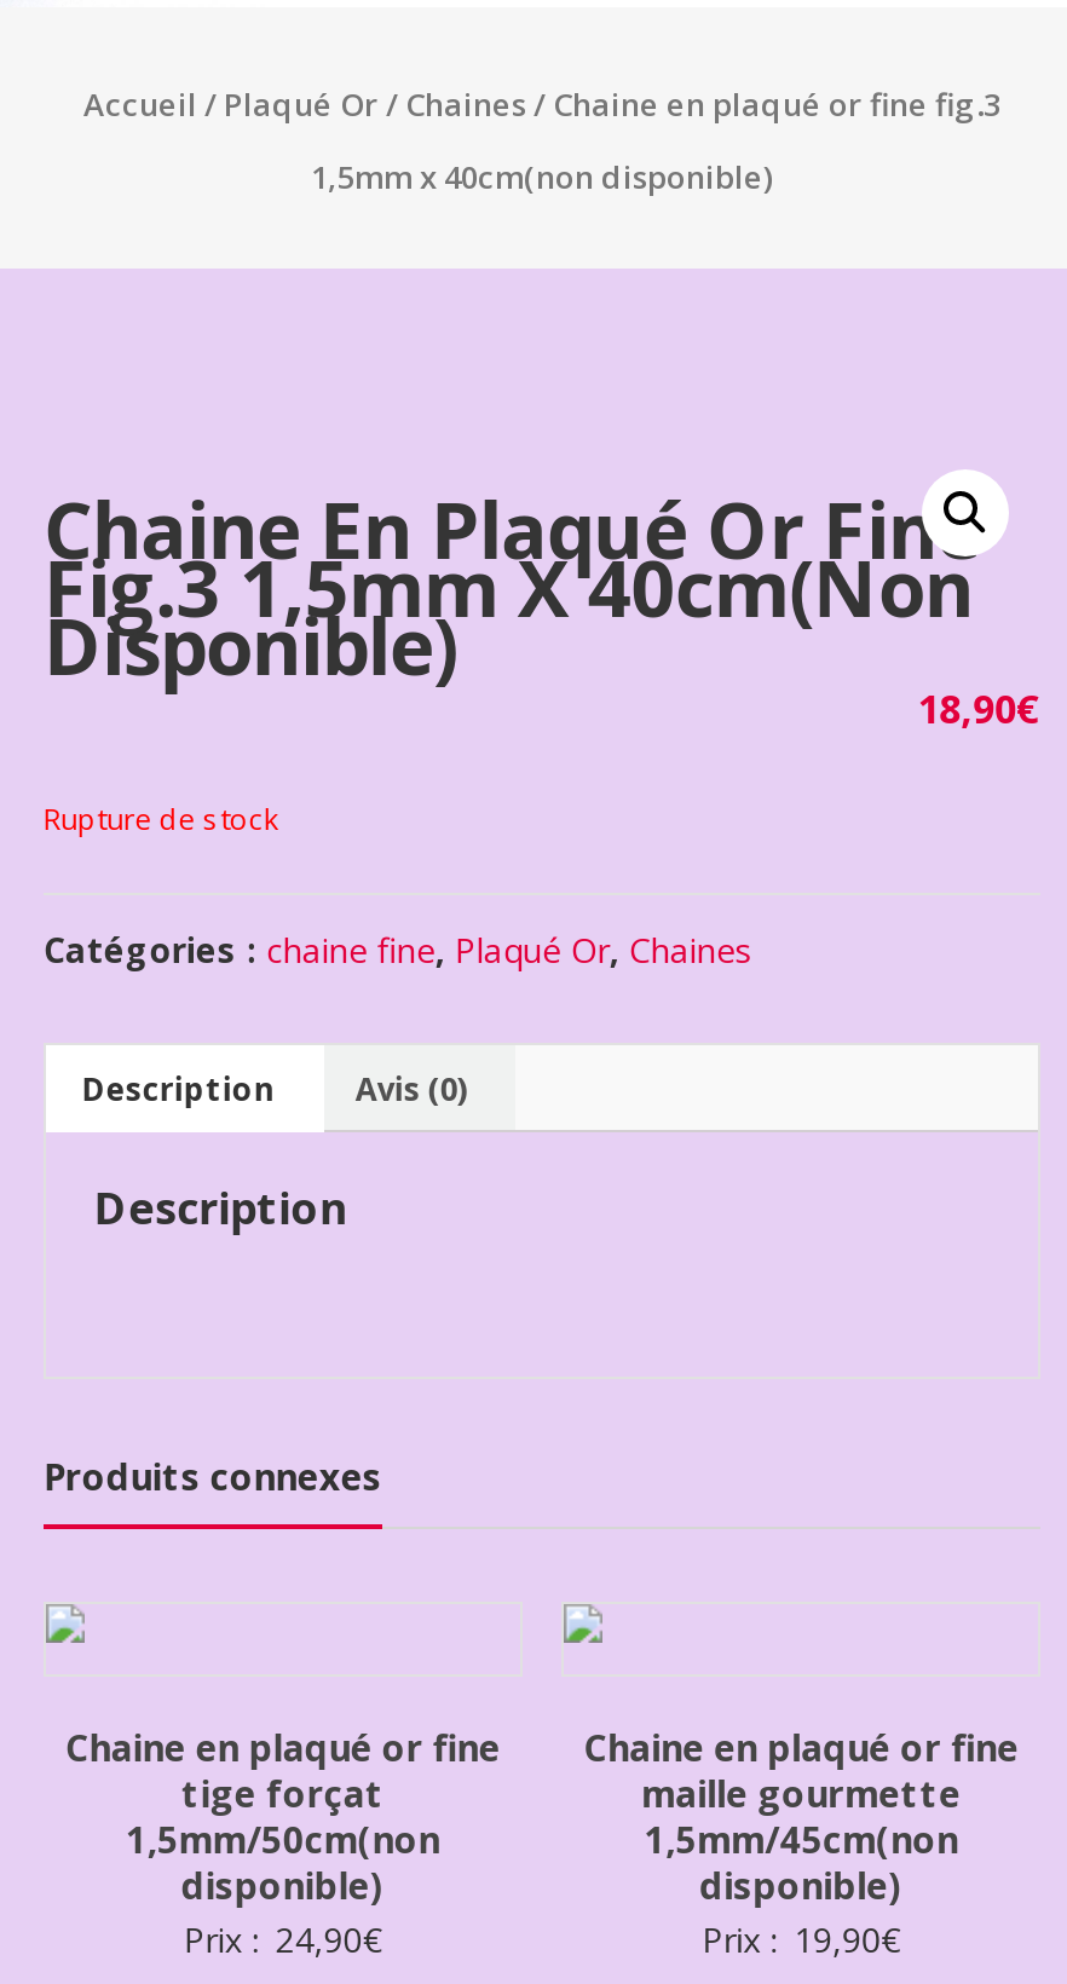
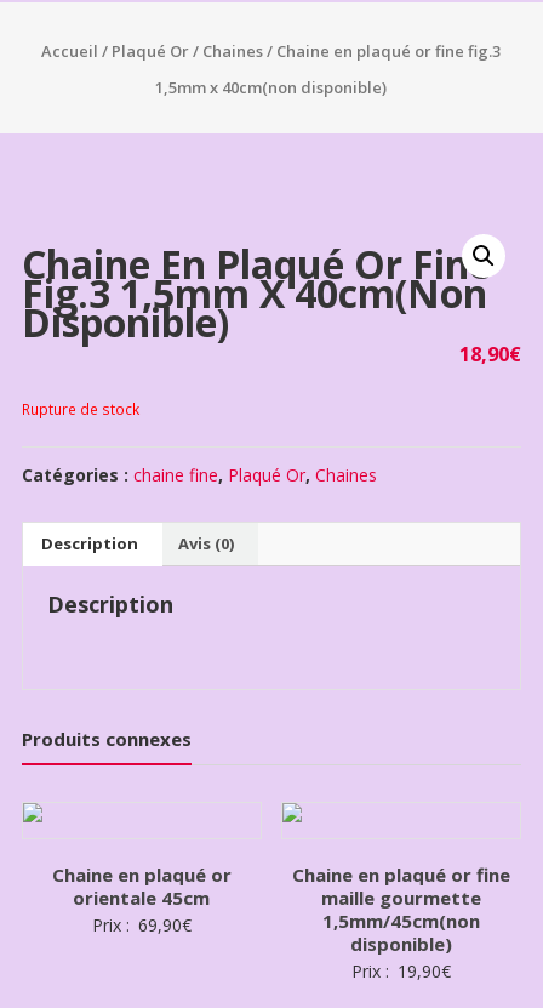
- Chaine en plaqué or fine
- tige forçat
- 1,5mm/50cm(non
- disponible)
- Prix : 24,90€
+ Chaine en plaqué or
+ orientale 45cm
+ Prix : 69,90€
